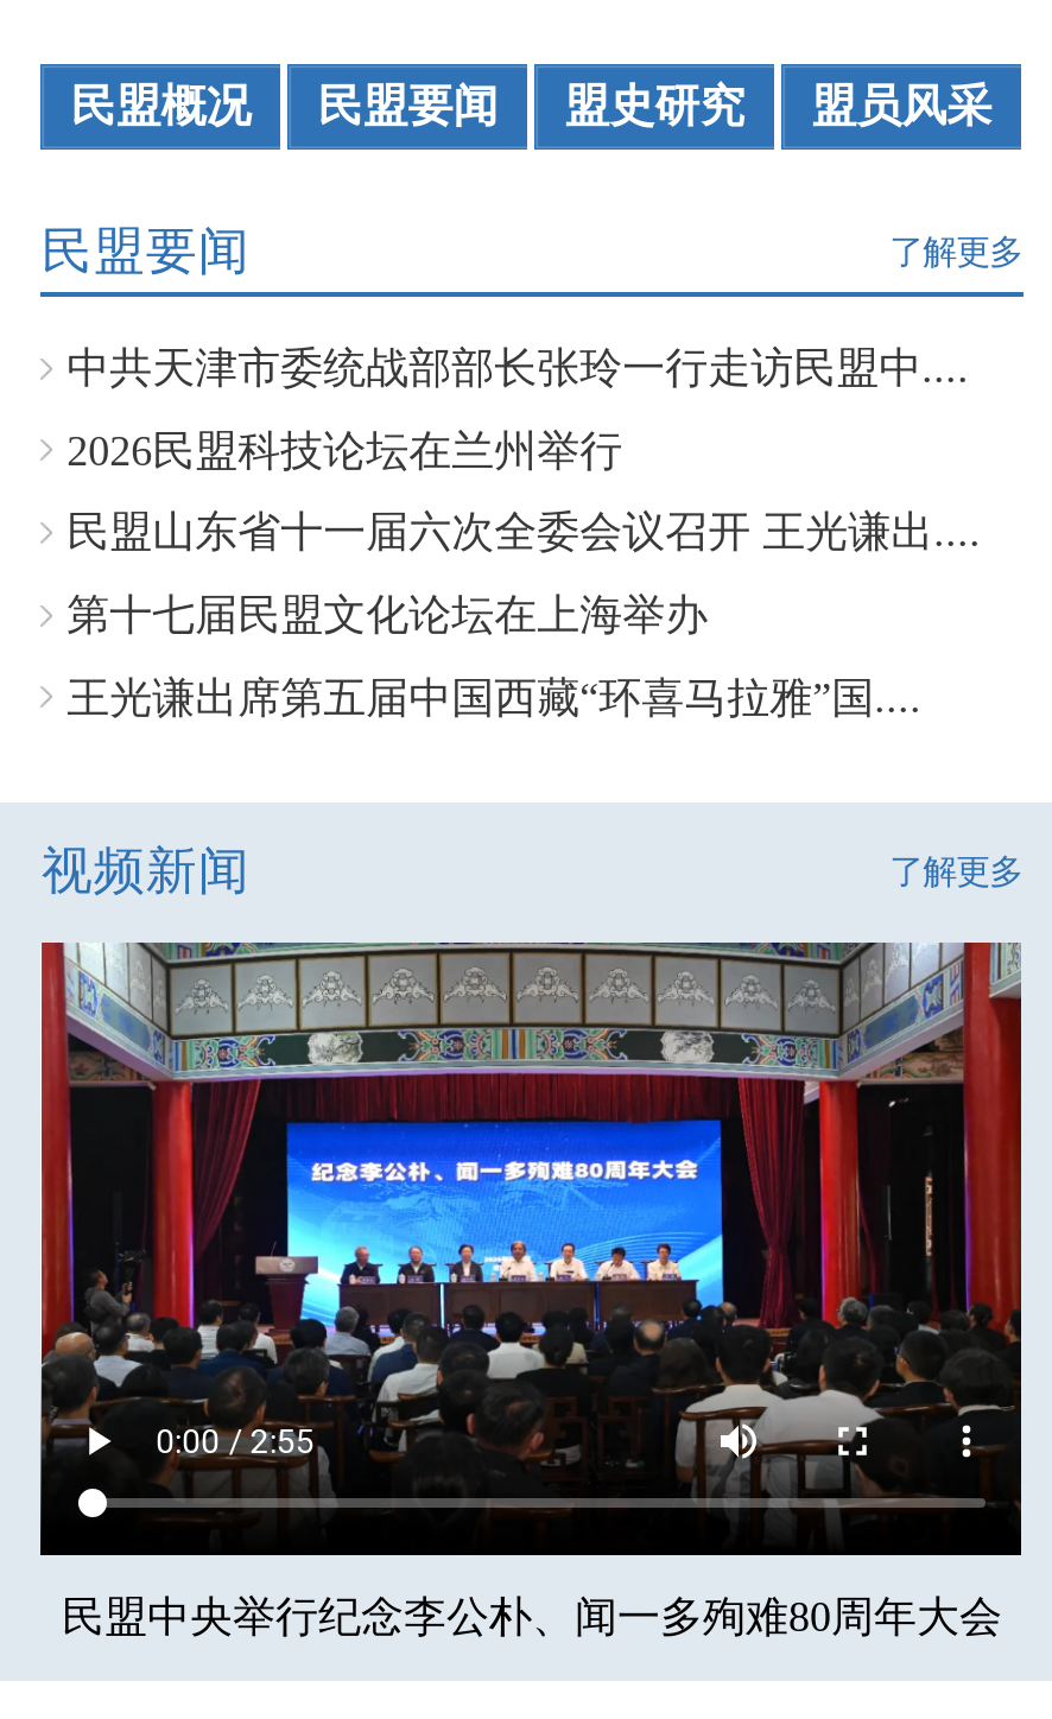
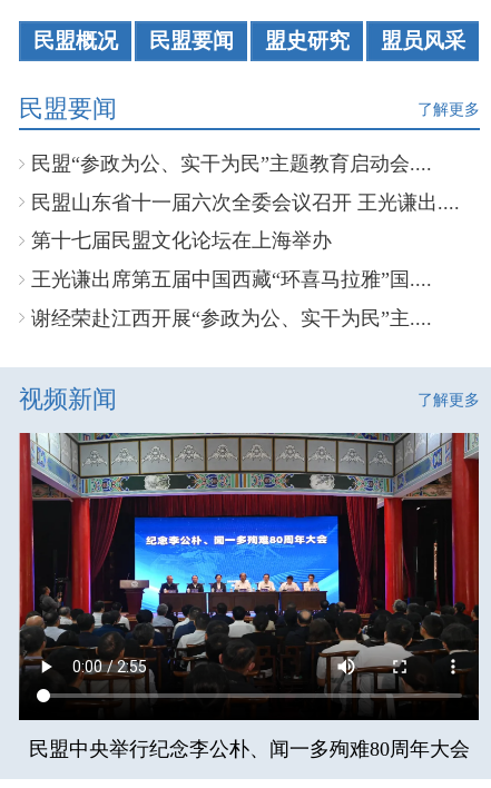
- 中共天津市委统战部部长张玲一行走访民盟中....
- 2026民盟科技论坛在兰州举行
+ 民盟“参政为公、实干为民”主题教育启动会....

moved up: 民盟山东省十一届六次全委会议召开 王光谦出.... | 第十七届民盟文化论坛在上海举办 | 王光谦出席第五届中国西藏“环喜马拉雅”国....

+ 谢经荣赴江西开展“参政为公、实干为民”主....
